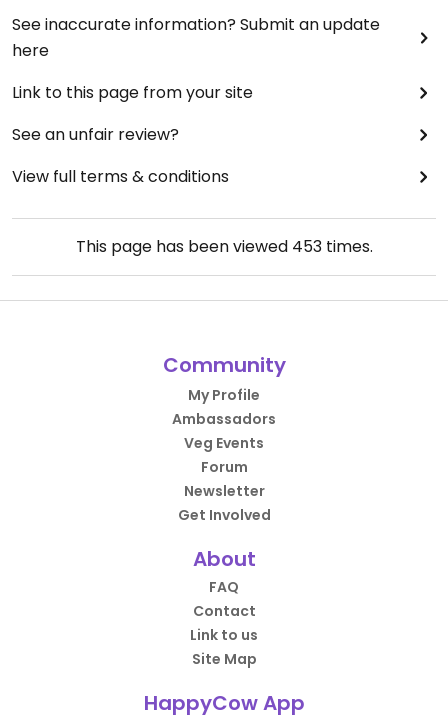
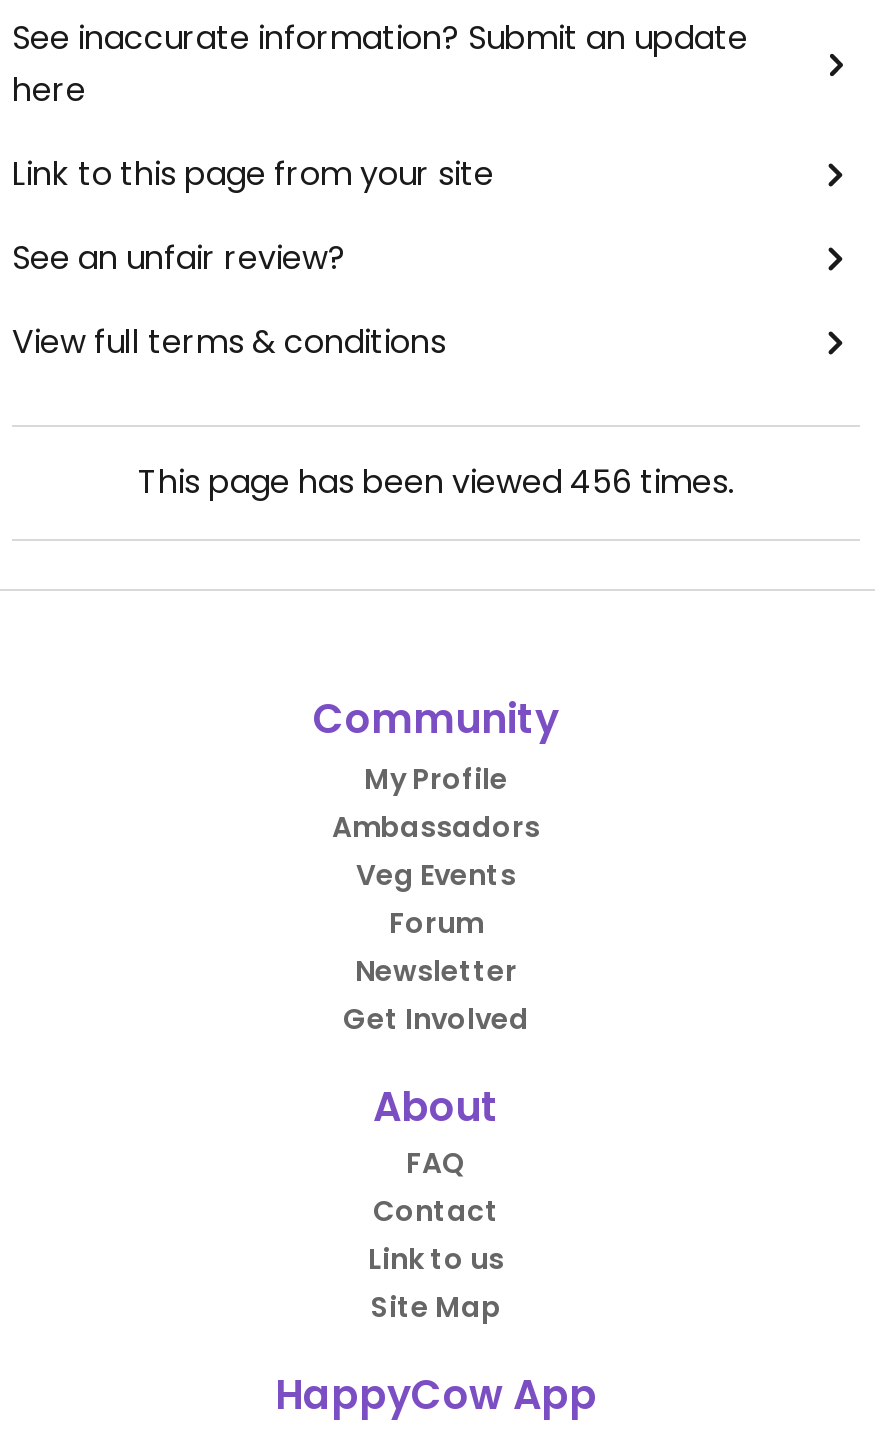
- This page has been viewed 453 times.
+ This page has been viewed 456 times.
